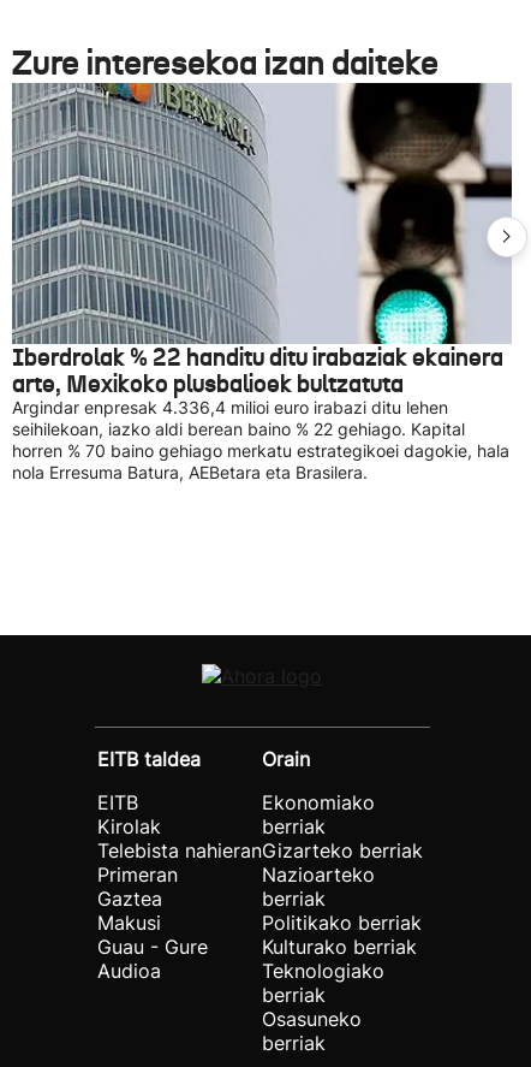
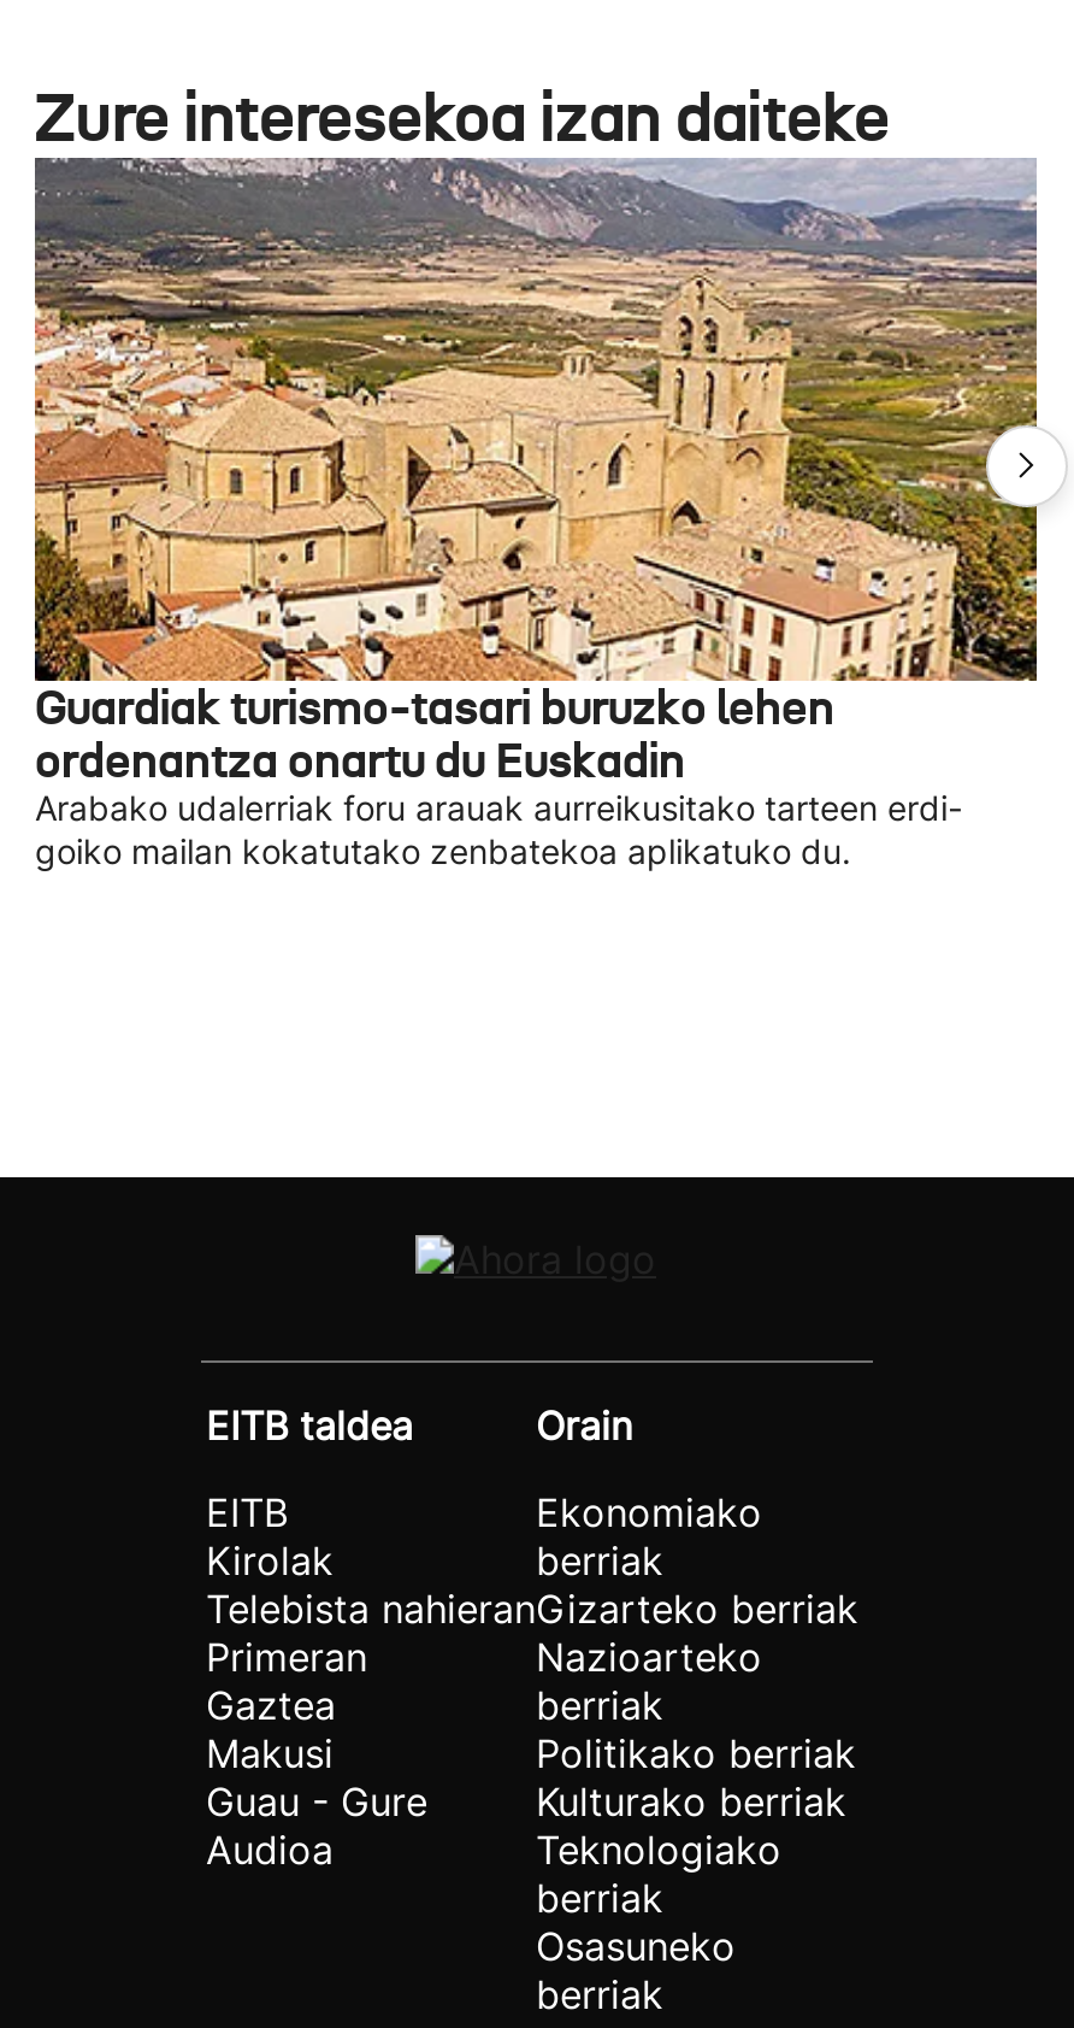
- [image]
+ [image]

- Iberdrolak % 22 handitu ditu irabaziak ekainera
- arte, Mexikoko plusbalioek bultzatuta
- Argindar enpresak 4.336,4 milioi euro irabazi ditu lehen
- seihilekoan, iazko aldi berean baino % 22 gehiago. Kapital
- horren % 70 baino gehiago merkatu estrategikoei dagokie, hala
- nola Erresuma Batura, AEBetara eta Brasilera.
+ Guardiak turismo-tasari buruzko lehen
+ ordenantza onartu du Euskadin
+ Arabako udalerriak foru arauak aurreikusitako tarteen erdi-
+ goiko mailan kokatutako zenbatekoa aplikatuko du.
